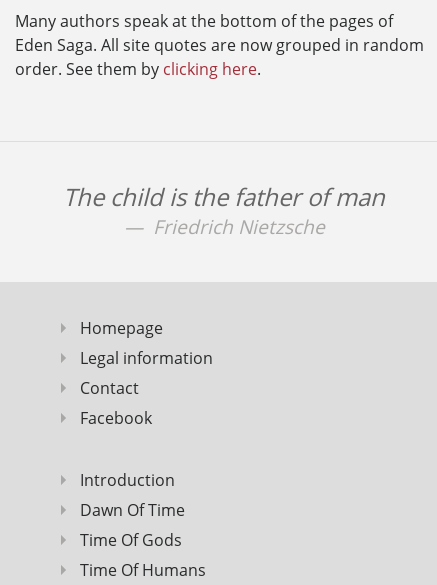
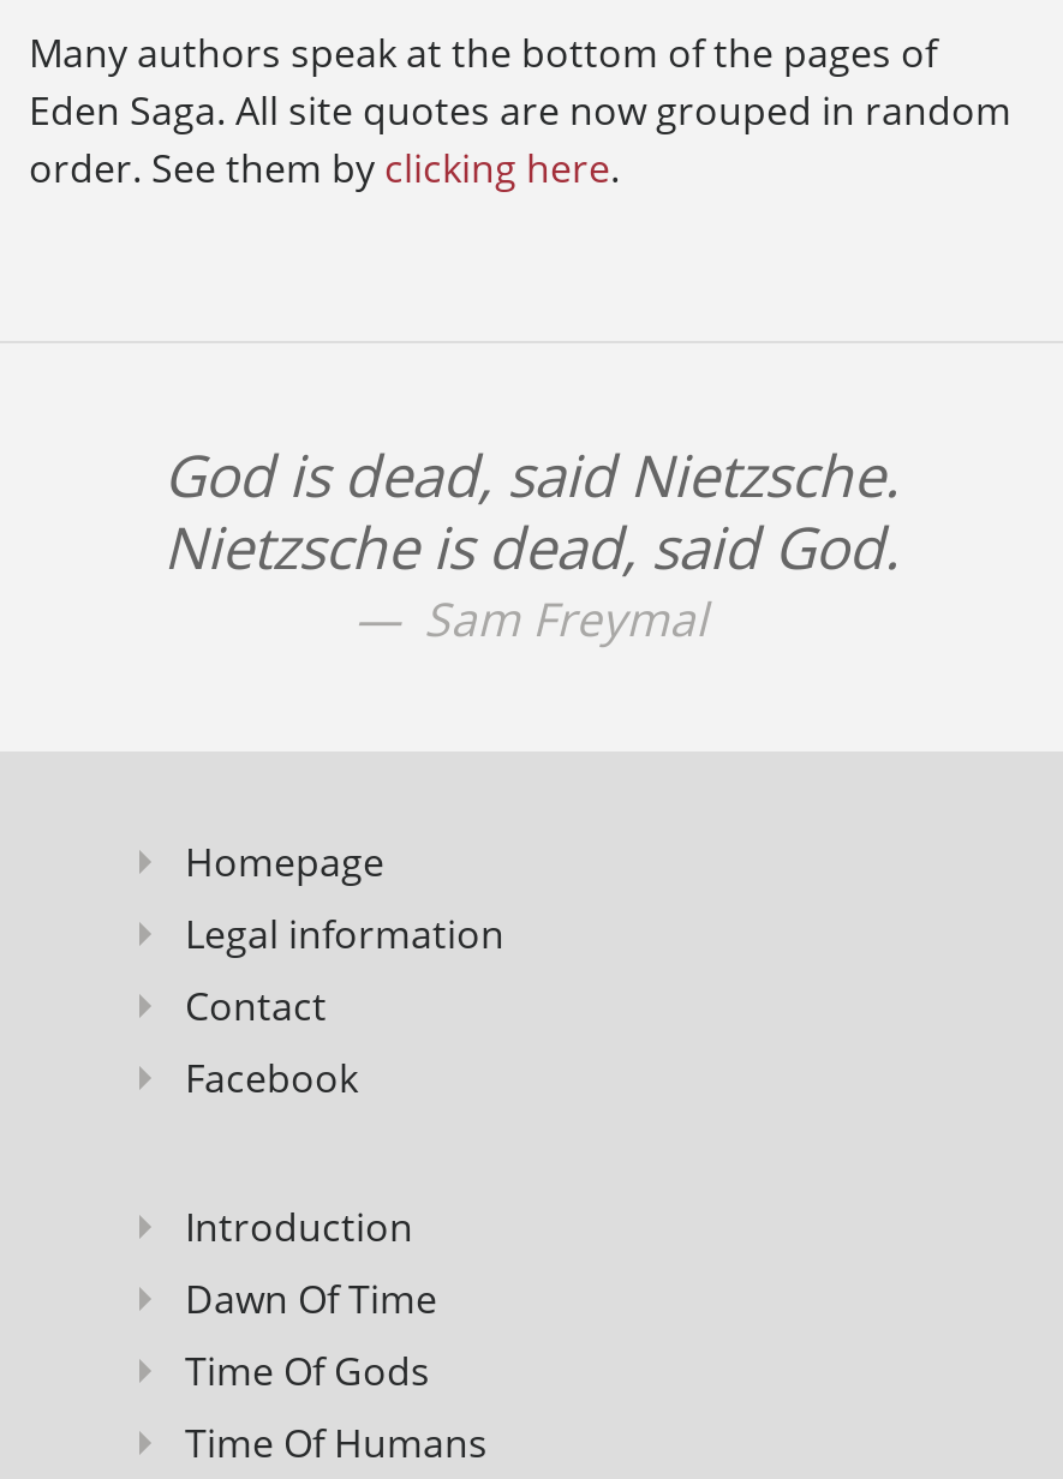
- The child is the father of man
- Friedrich Nietzsche
+ God is dead, said Nietzsche.
+ Nietzsche is dead, said God.
+ Sam Freymal
